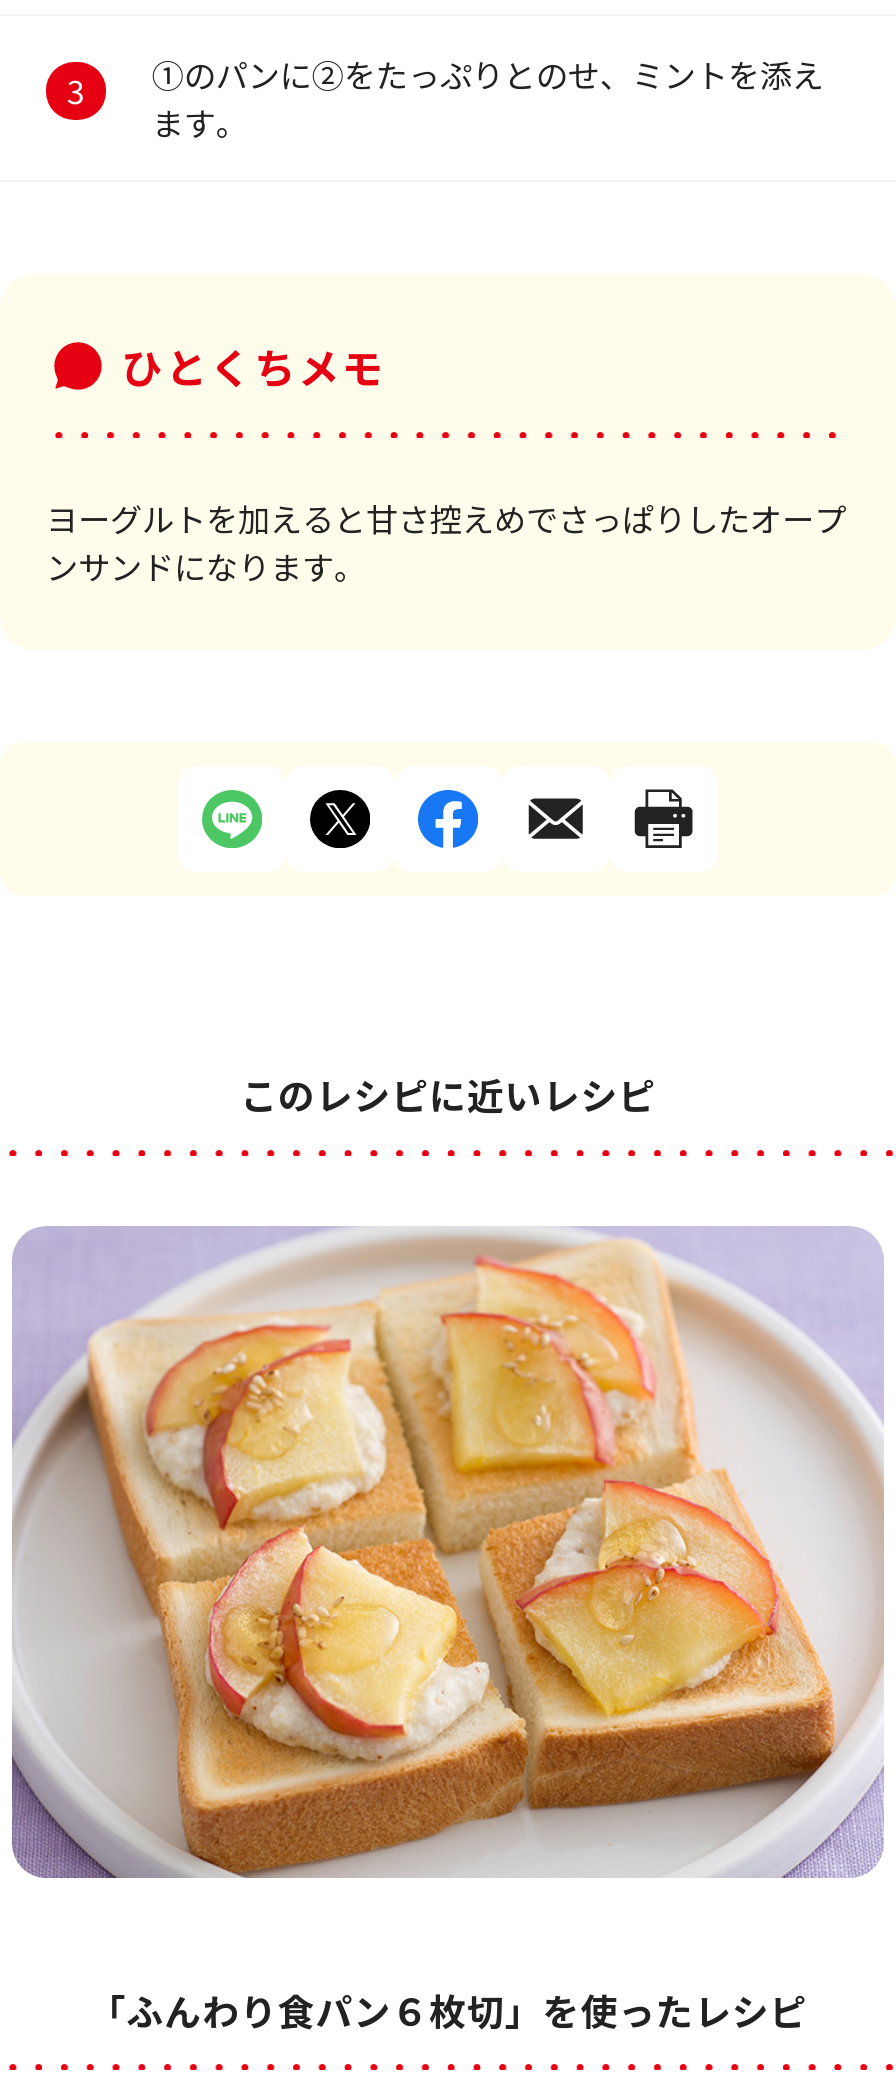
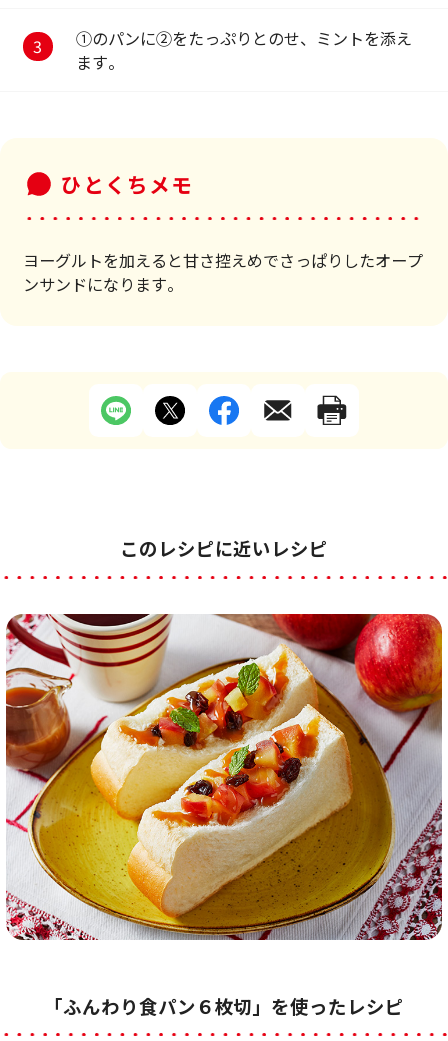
- [image]
+ [image]
